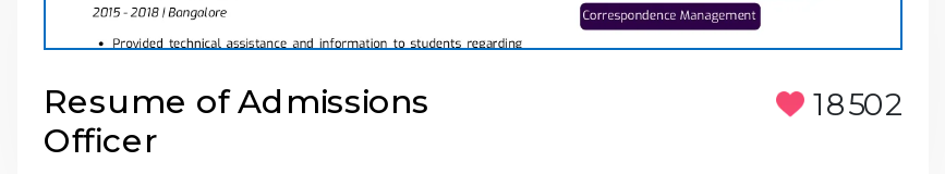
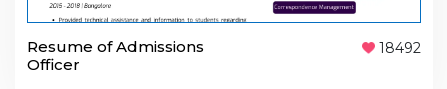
- 18502
+ 18492
